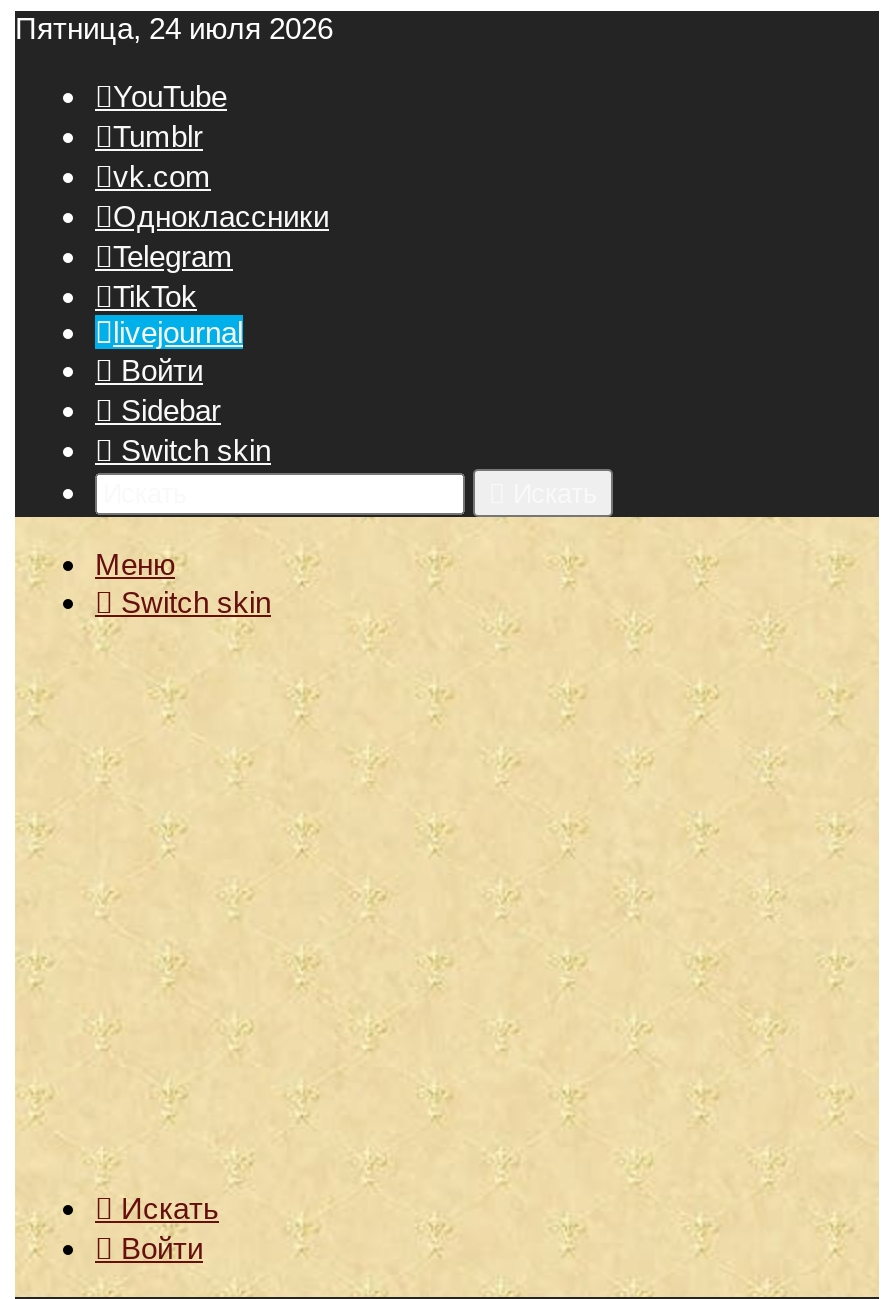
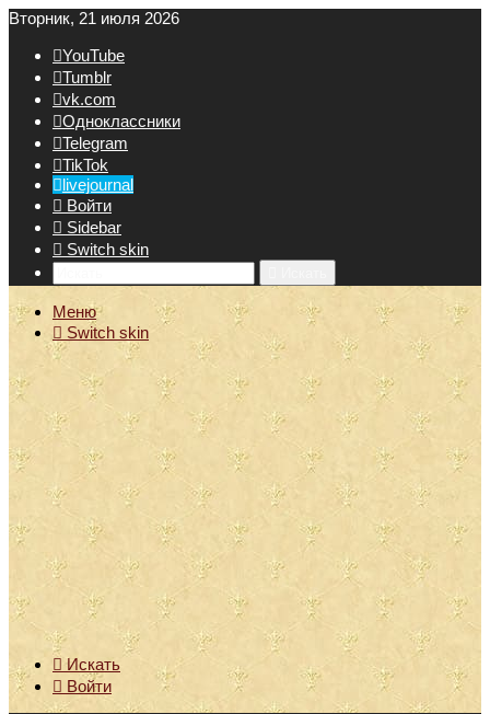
- Пятница, 24 июля 2026
+ Вторник, 21 июля 2026
